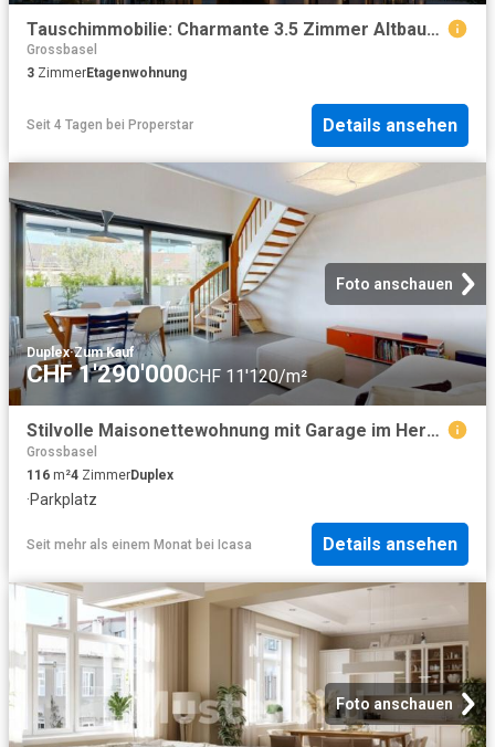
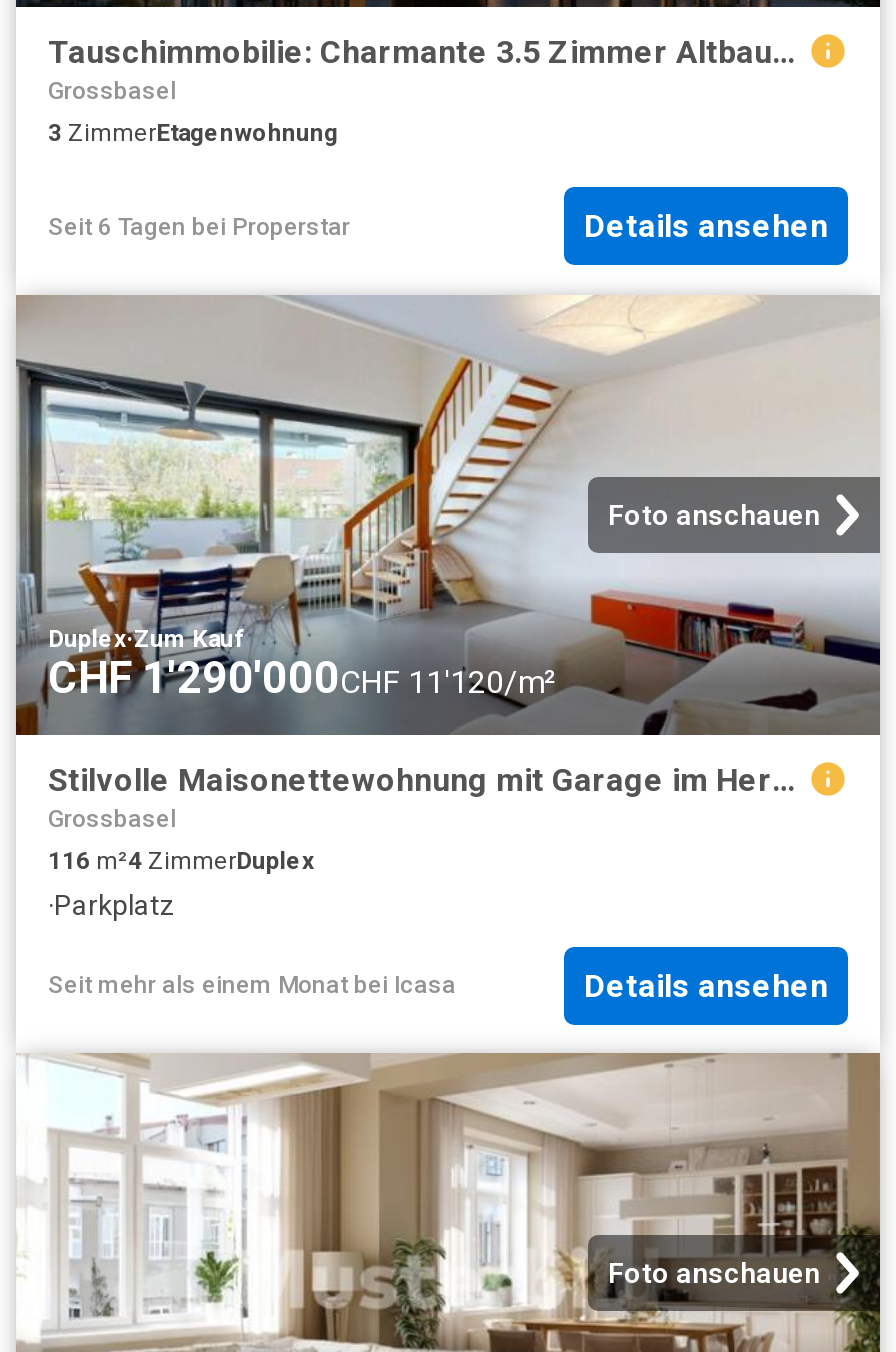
- Seit 4 Tagen bei Properstar
+ Seit 6 Tagen bei Properstar
